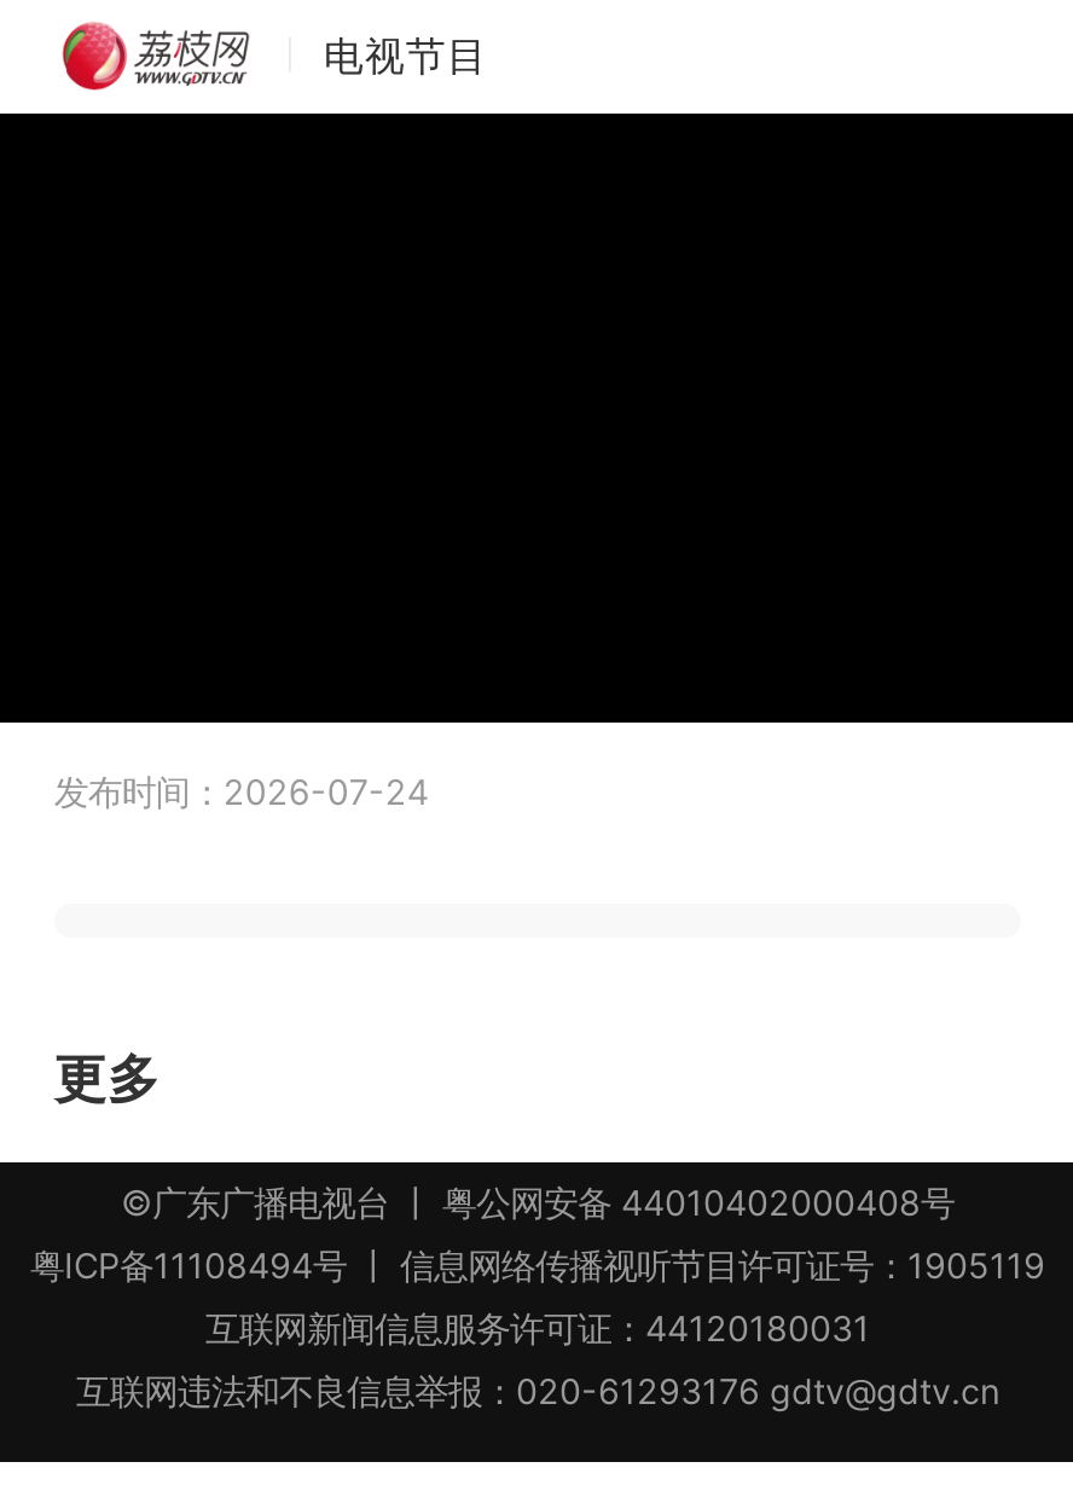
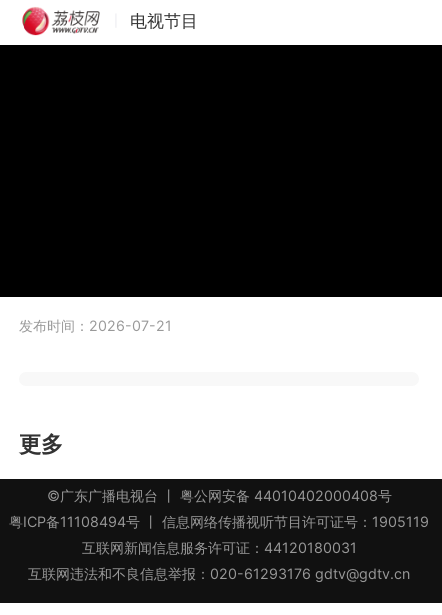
- 发布时间：2026-07-24
+ 发布时间：2026-07-21
